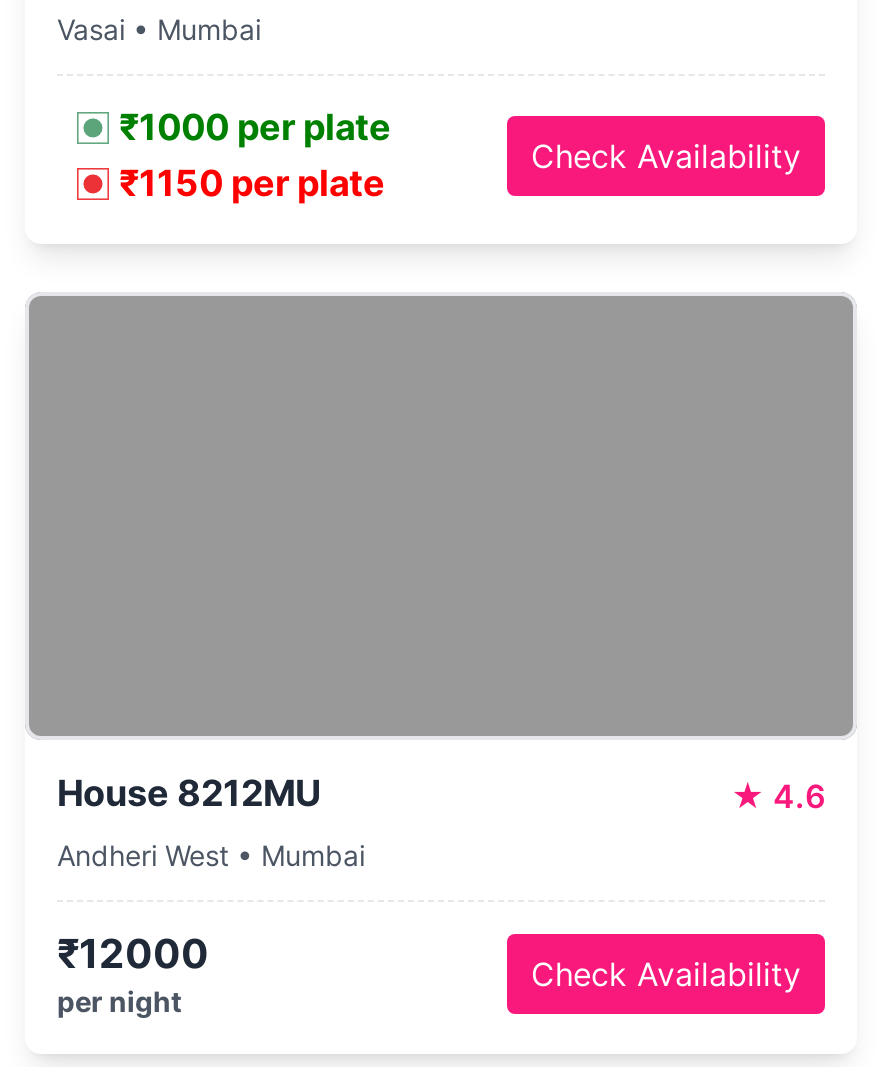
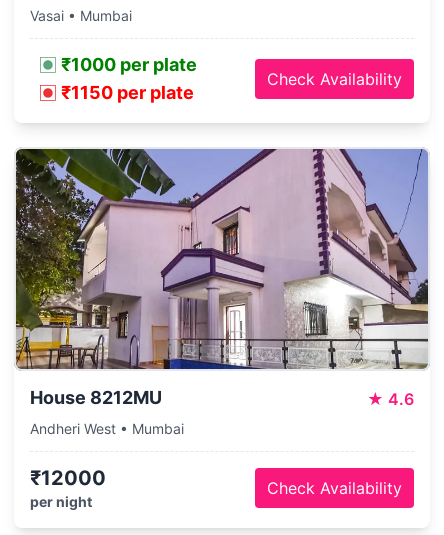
+ [image]
